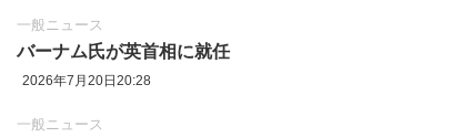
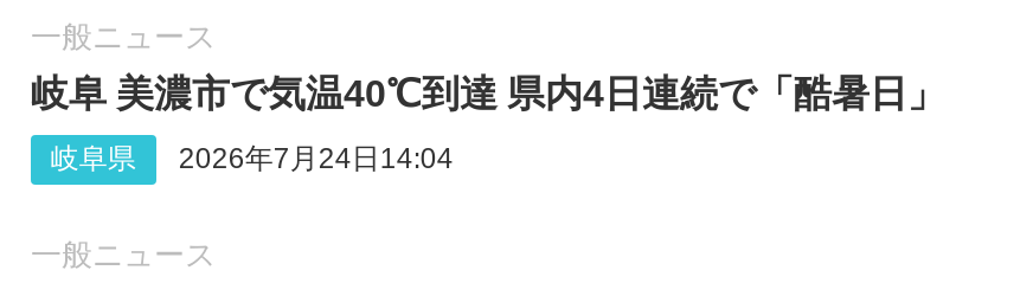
- バーナム氏が英首相に就任
+ 岐阜 美濃市で気温40℃到達 県内4日連続で「酷暑日」

- 2026年7月20日20:28
+ 岐阜県
+ 2026年7月24日14:04
